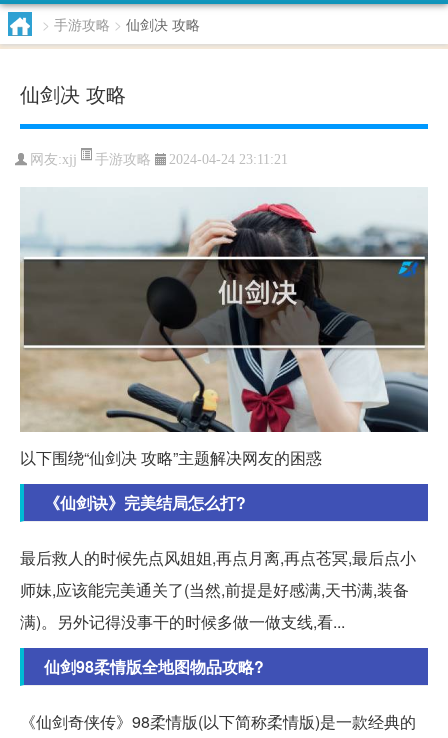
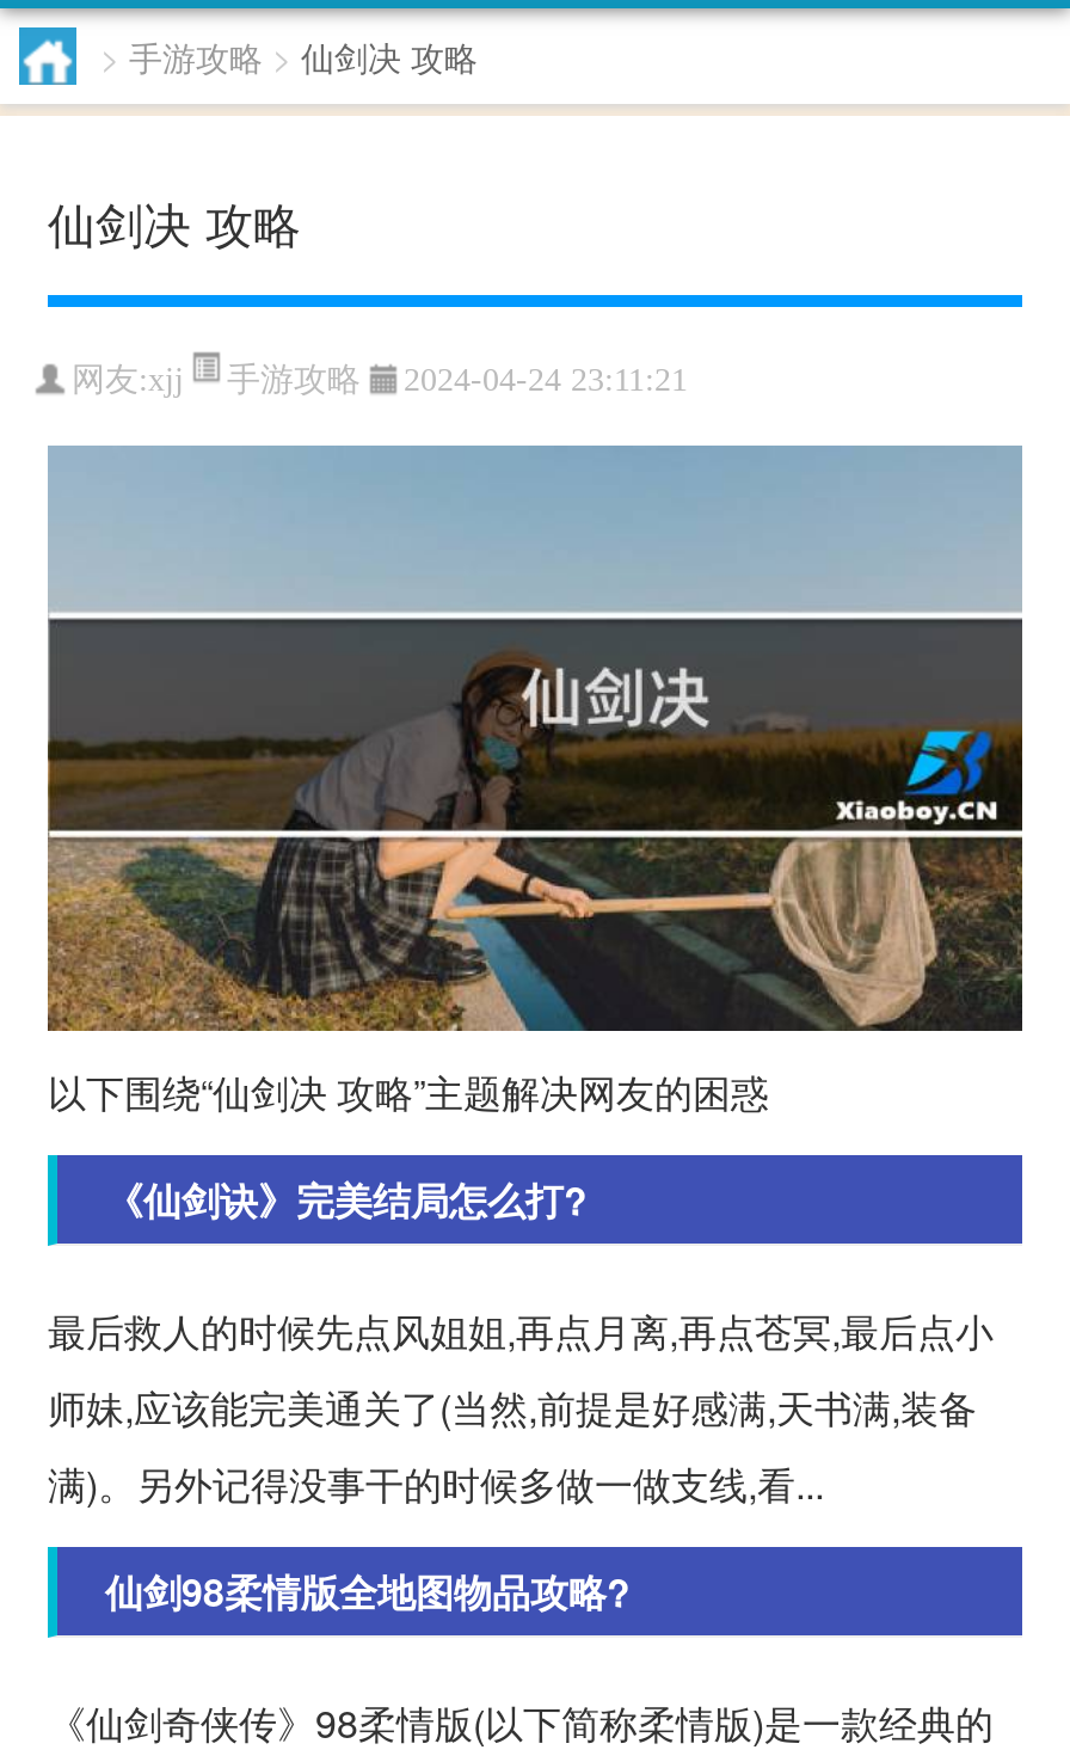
- [image]
+ [image]
